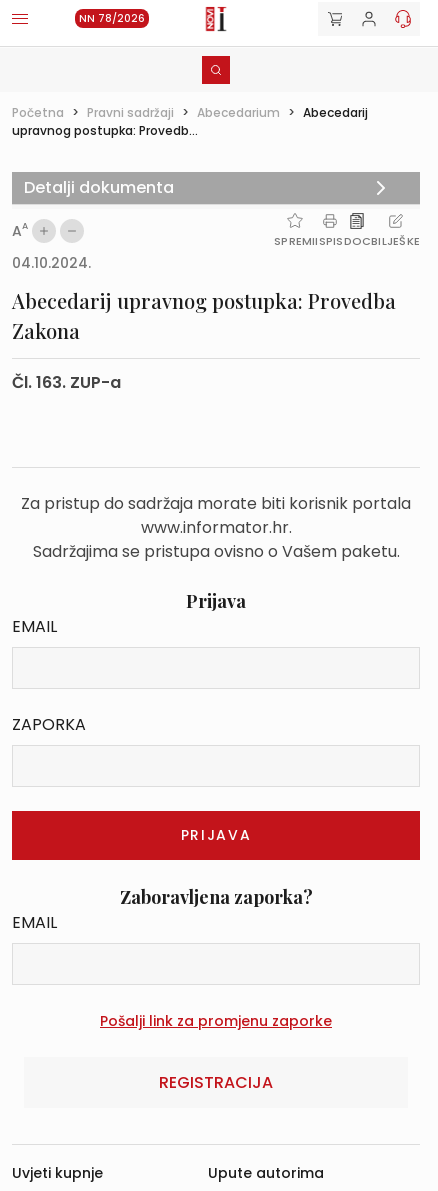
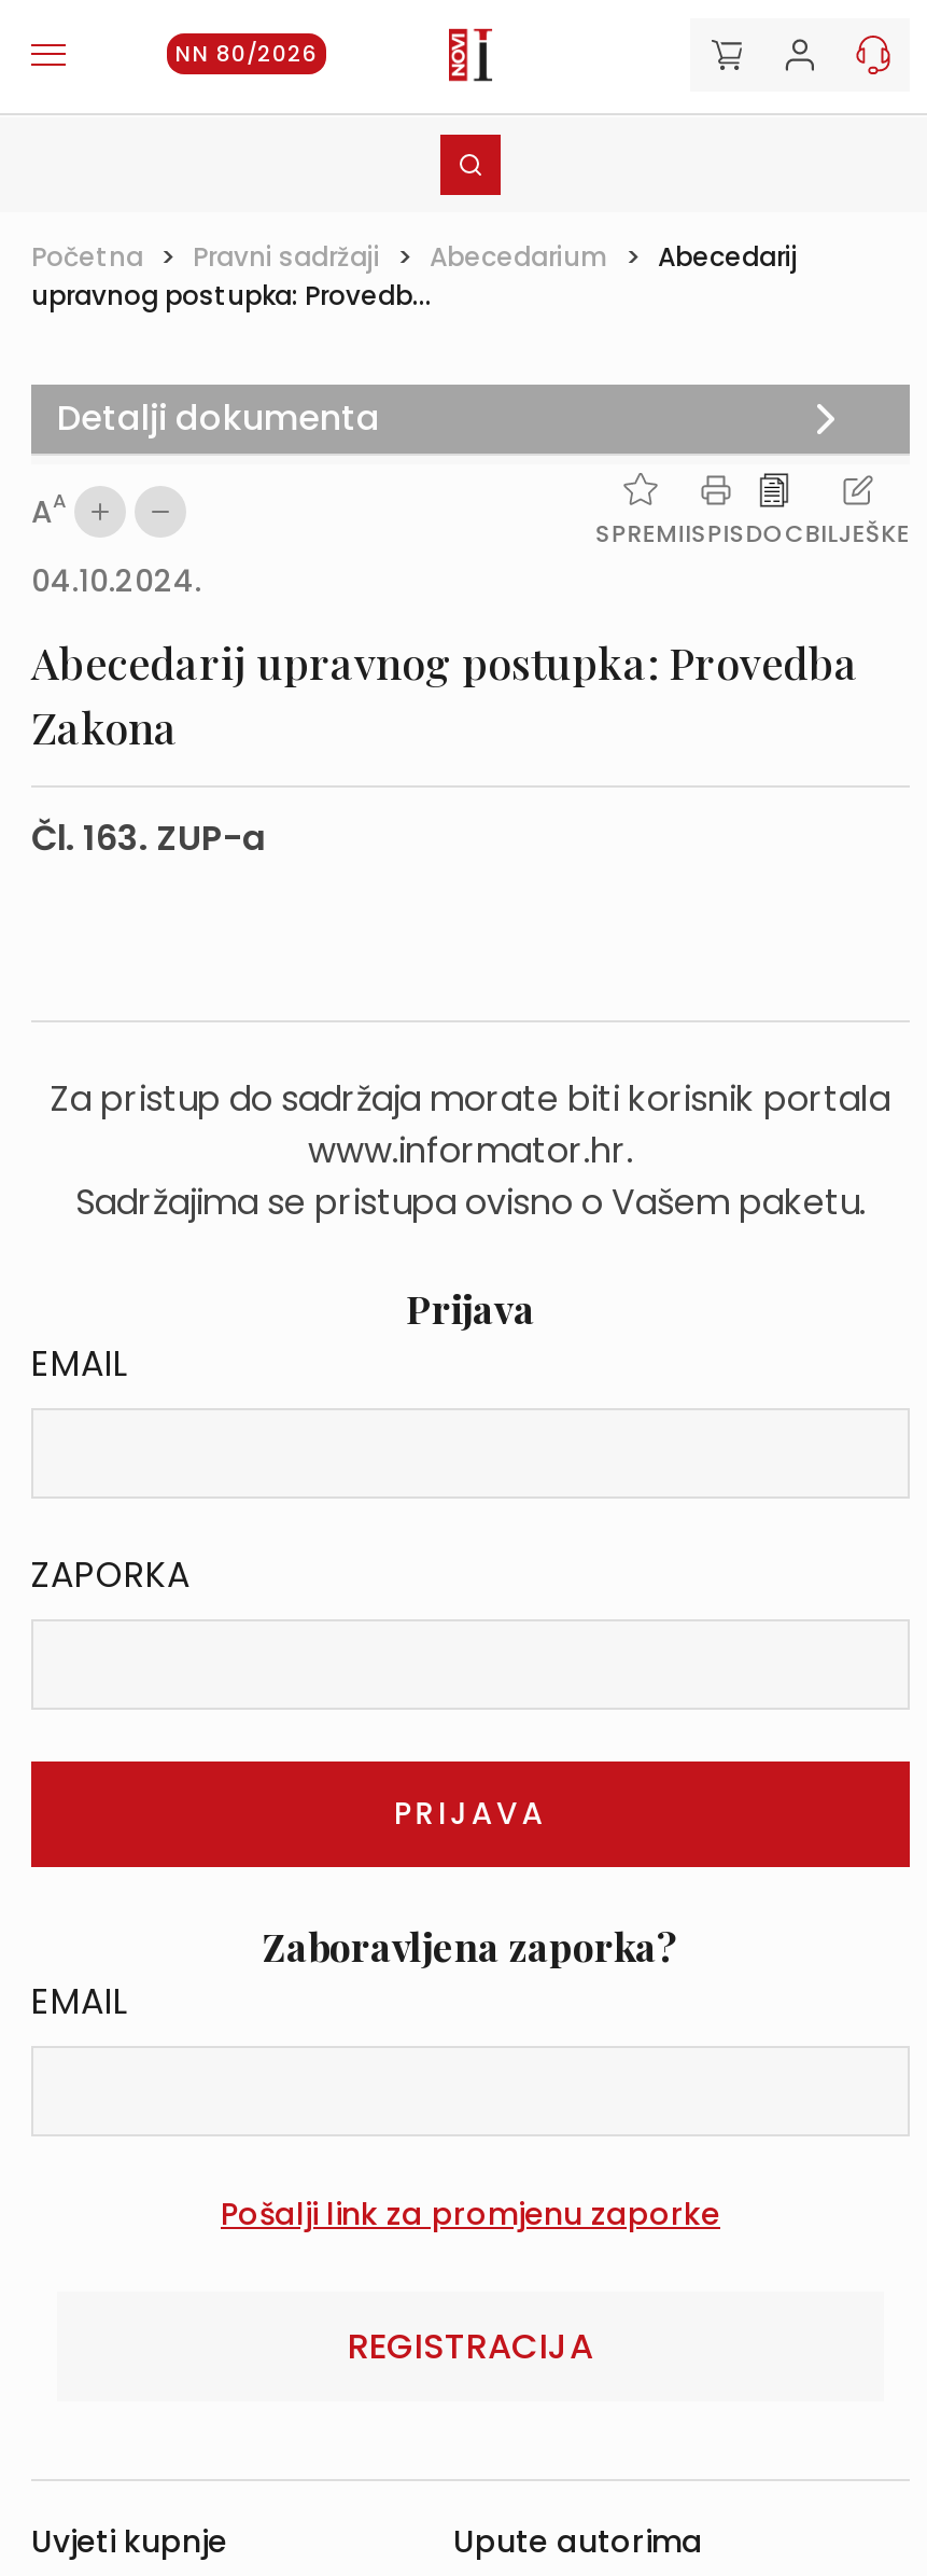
- NN 78/2026
+ NN 80/2026
